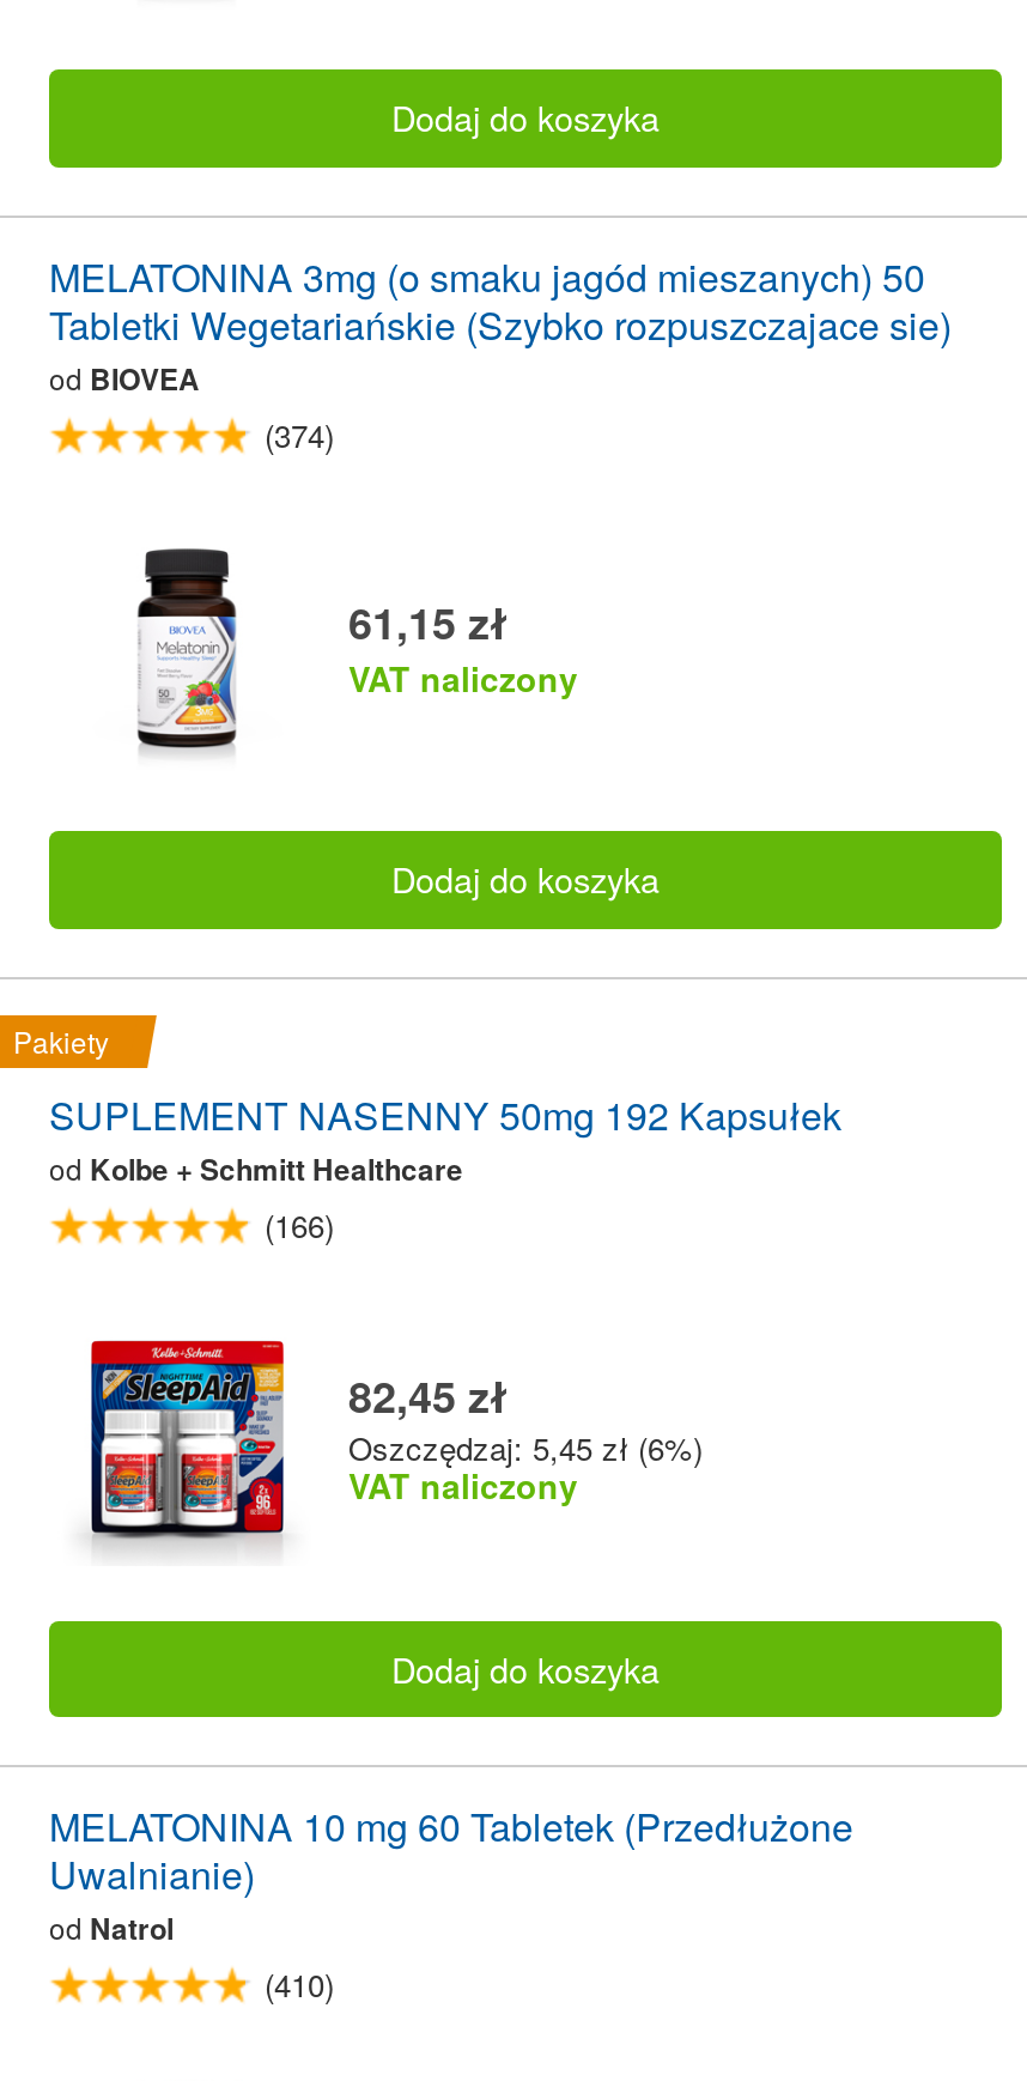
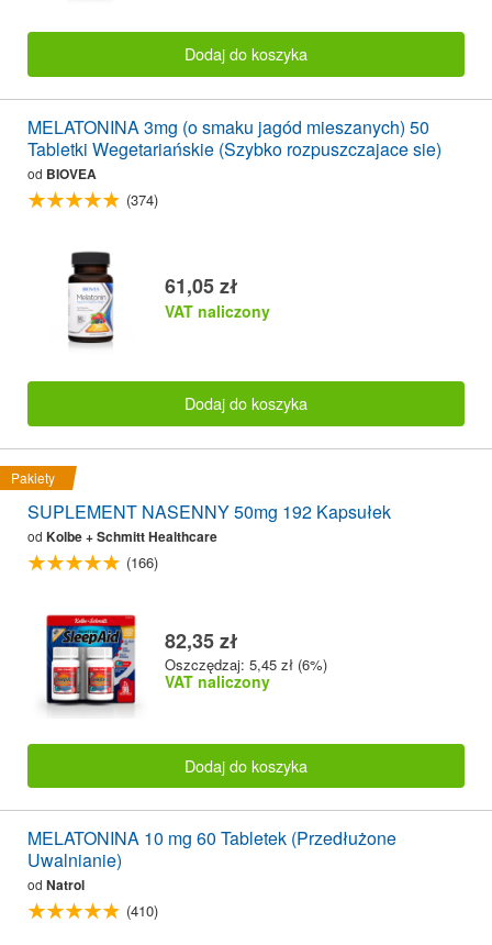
- 61,15 zł
+ 61,05 zł

- 82,45 zł
+ 82,35 zł
